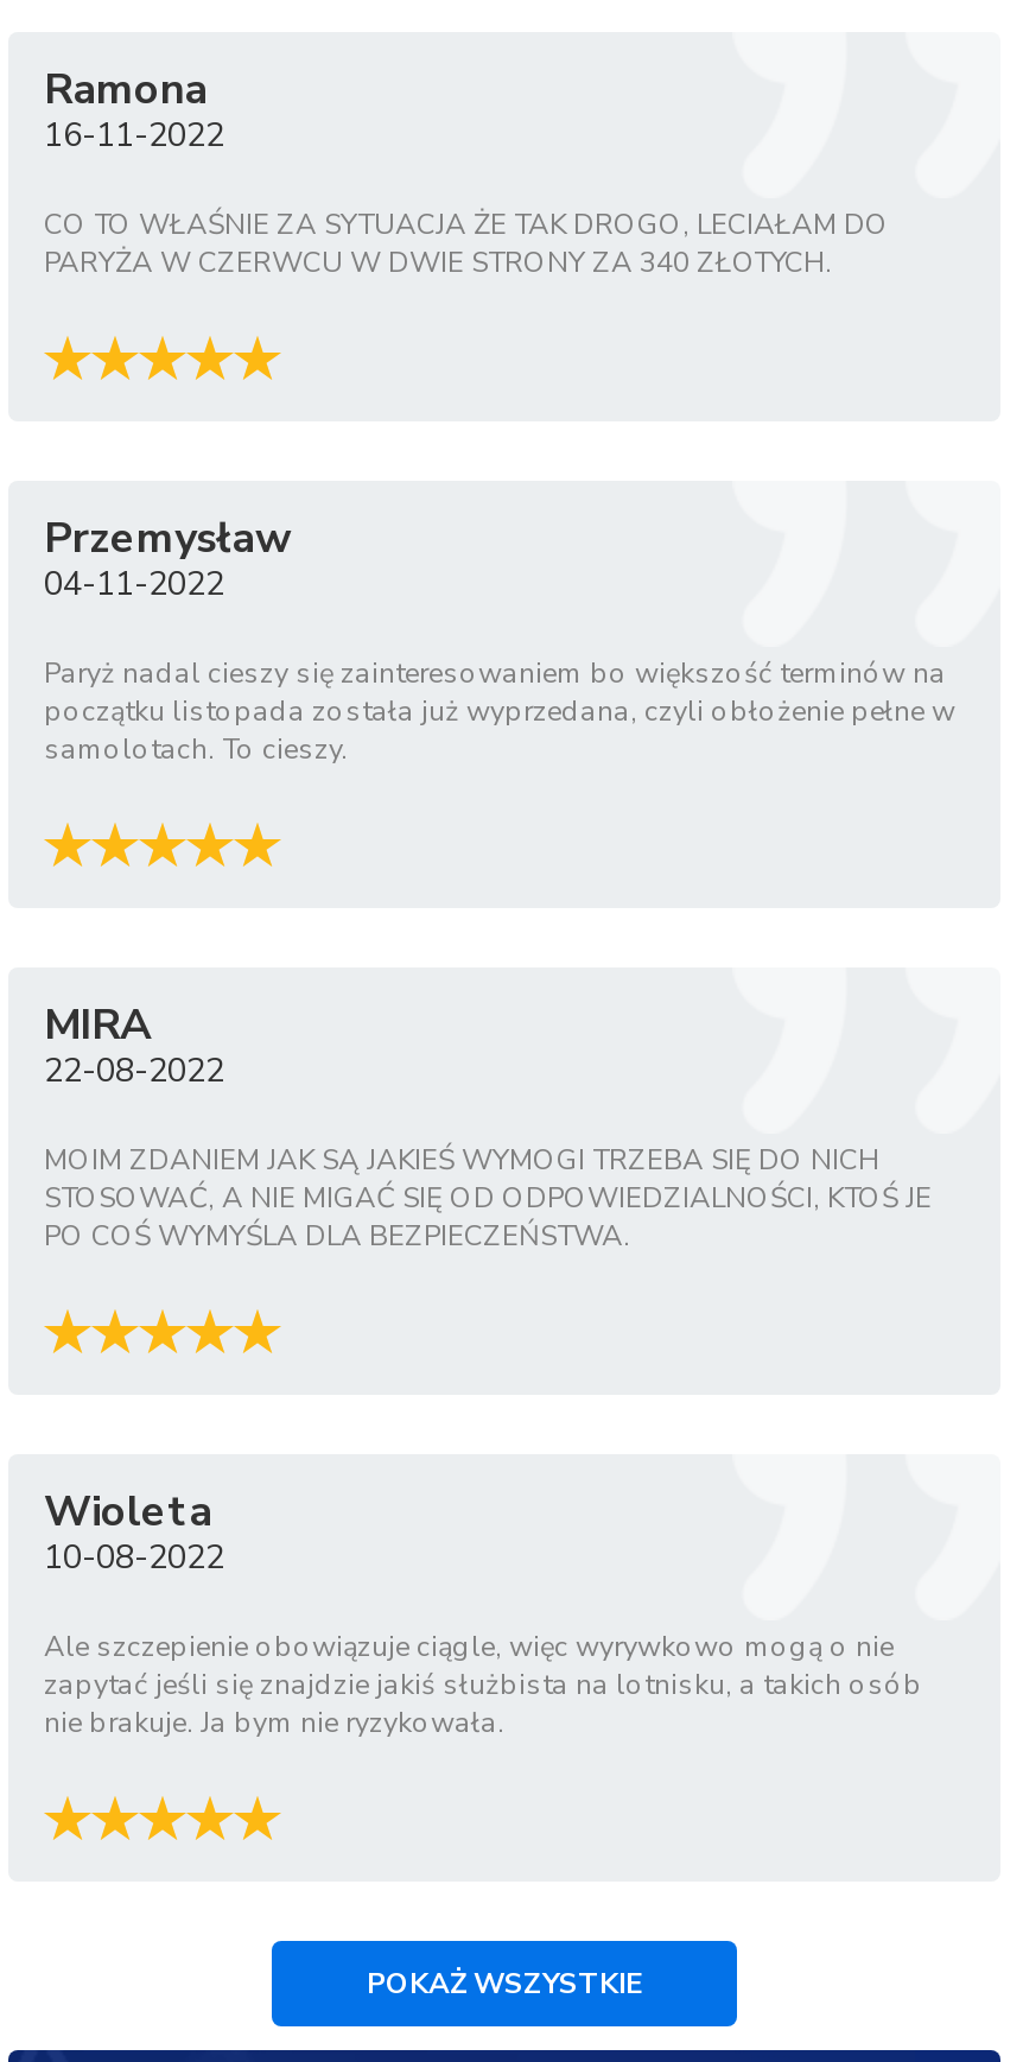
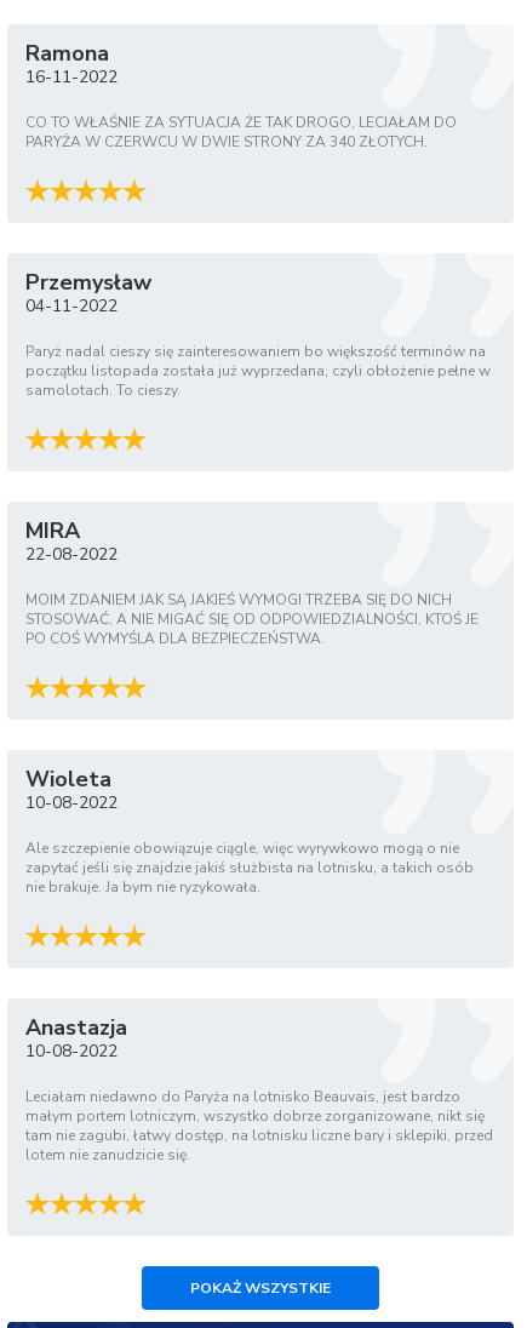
+ Anastazja
+ 10-08-2022
+ Leciałam niedawno do Paryża na lotnisko Beauvais, jest bardzo
+ małym portem lotniczym, wszystko dobrze zorganizowane, nikt się
+ tam nie zagubi, łatwy dostęp, na lotnisku liczne bary i sklepiki, przed
+ lotem nie zanudzicie się.
